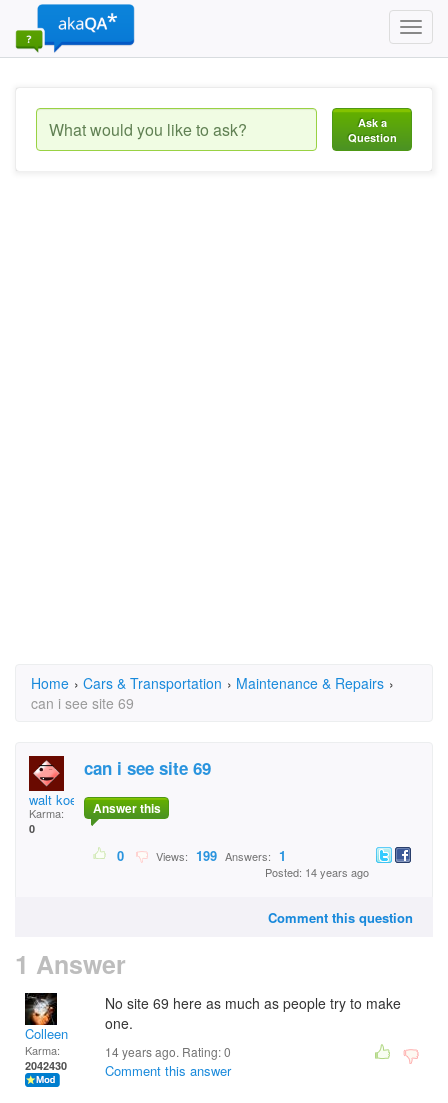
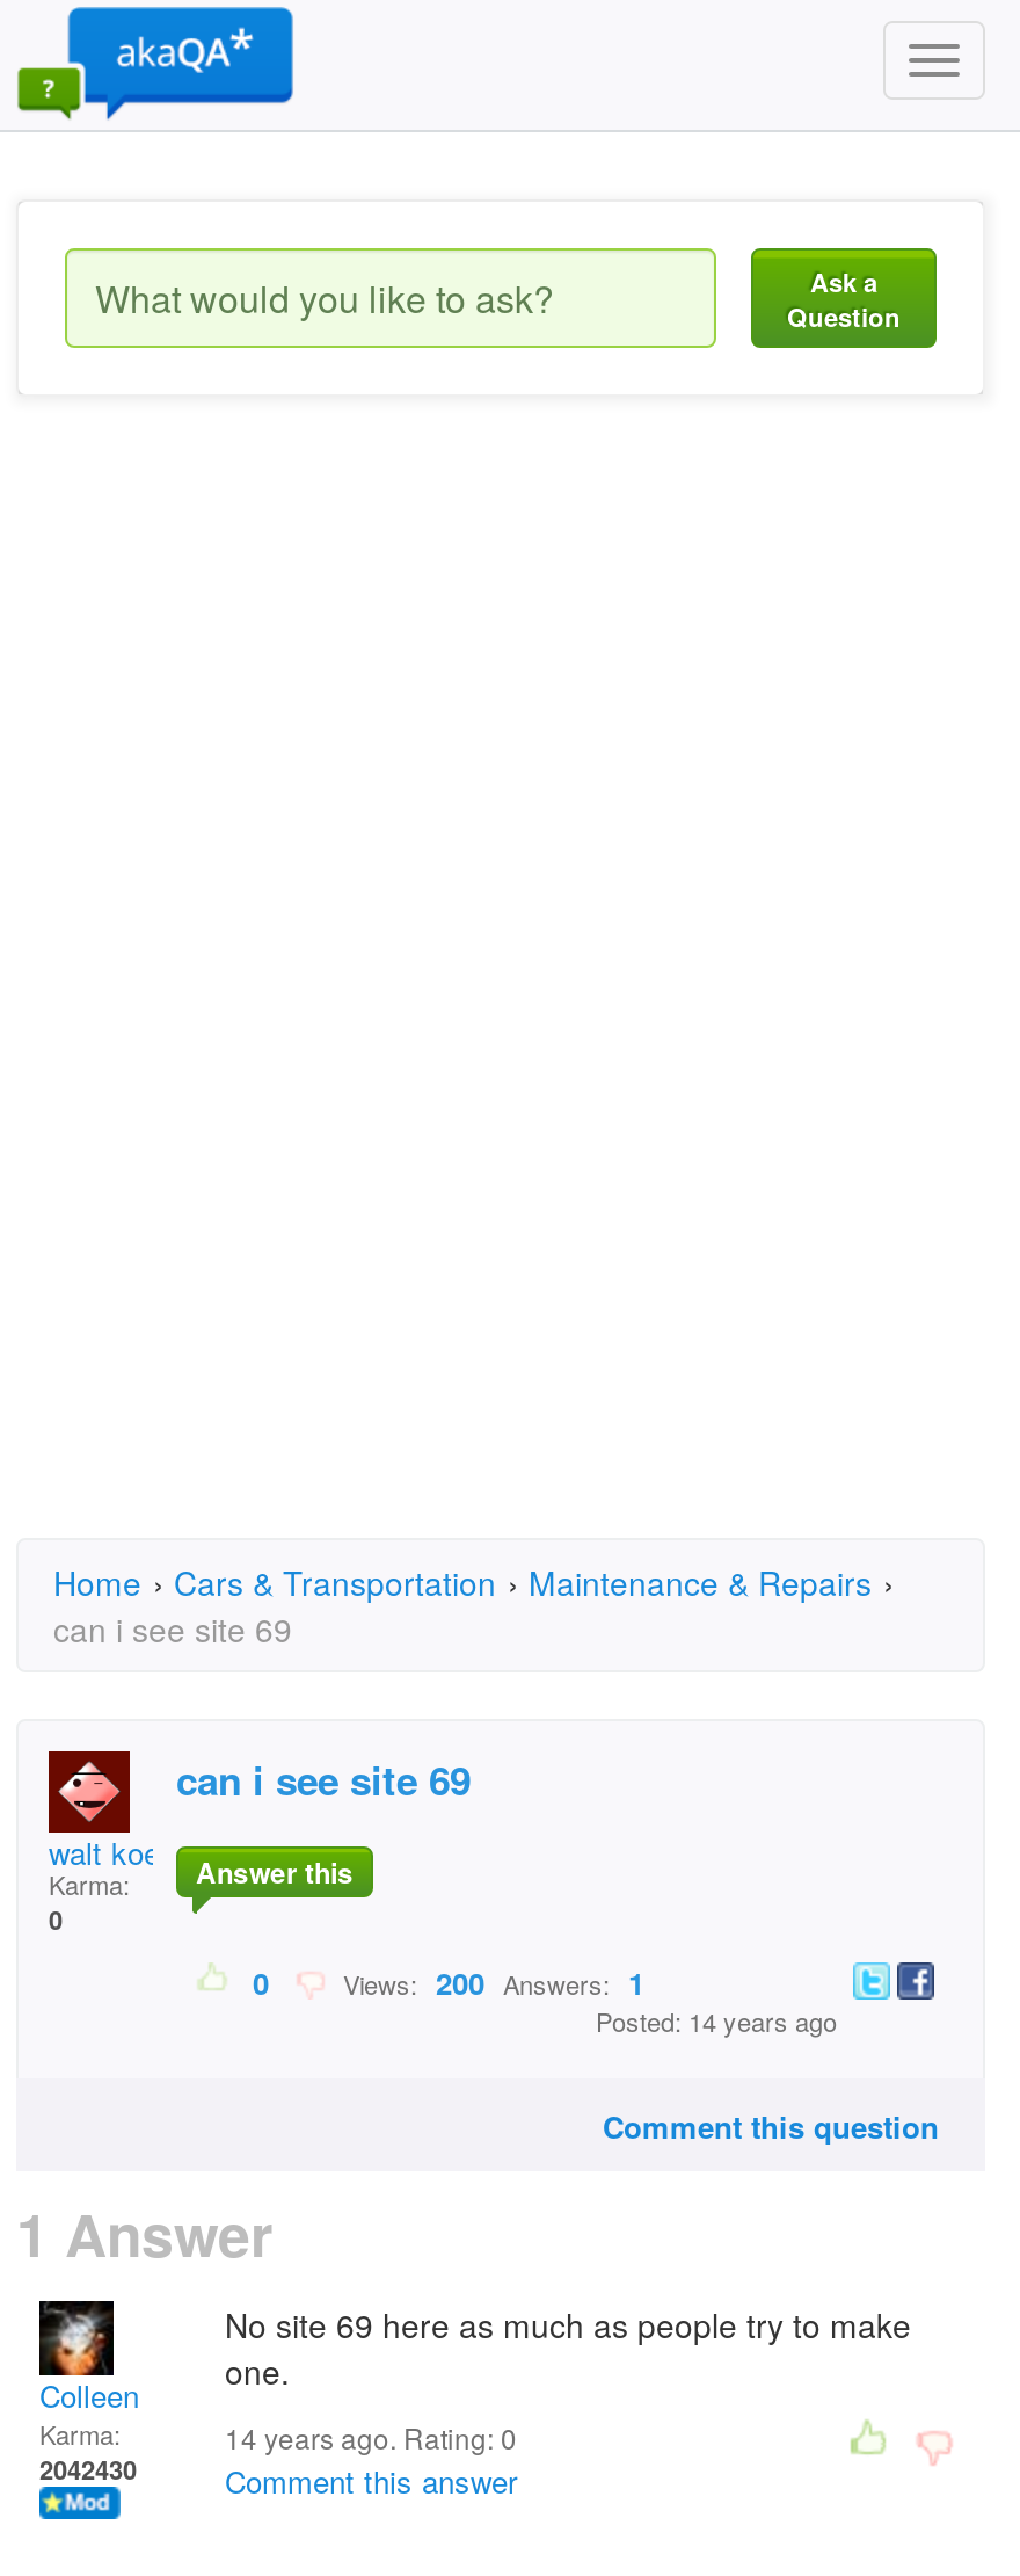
- Views: 199 Answers: 1
+ Views: 200 Answers: 1
